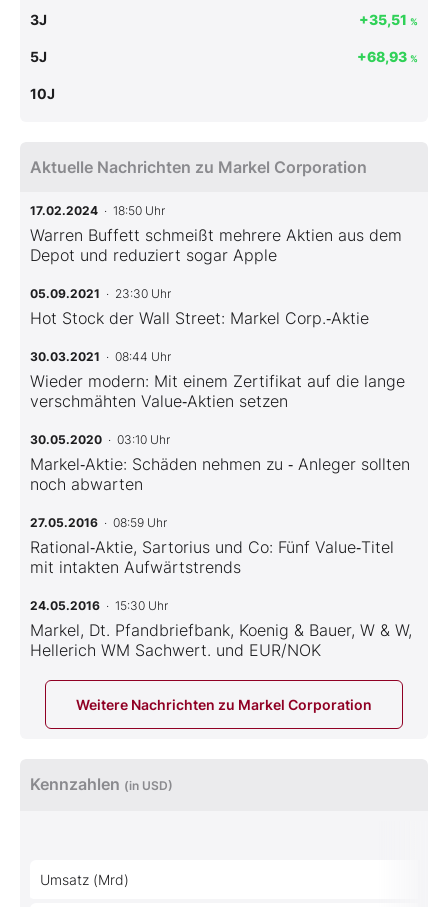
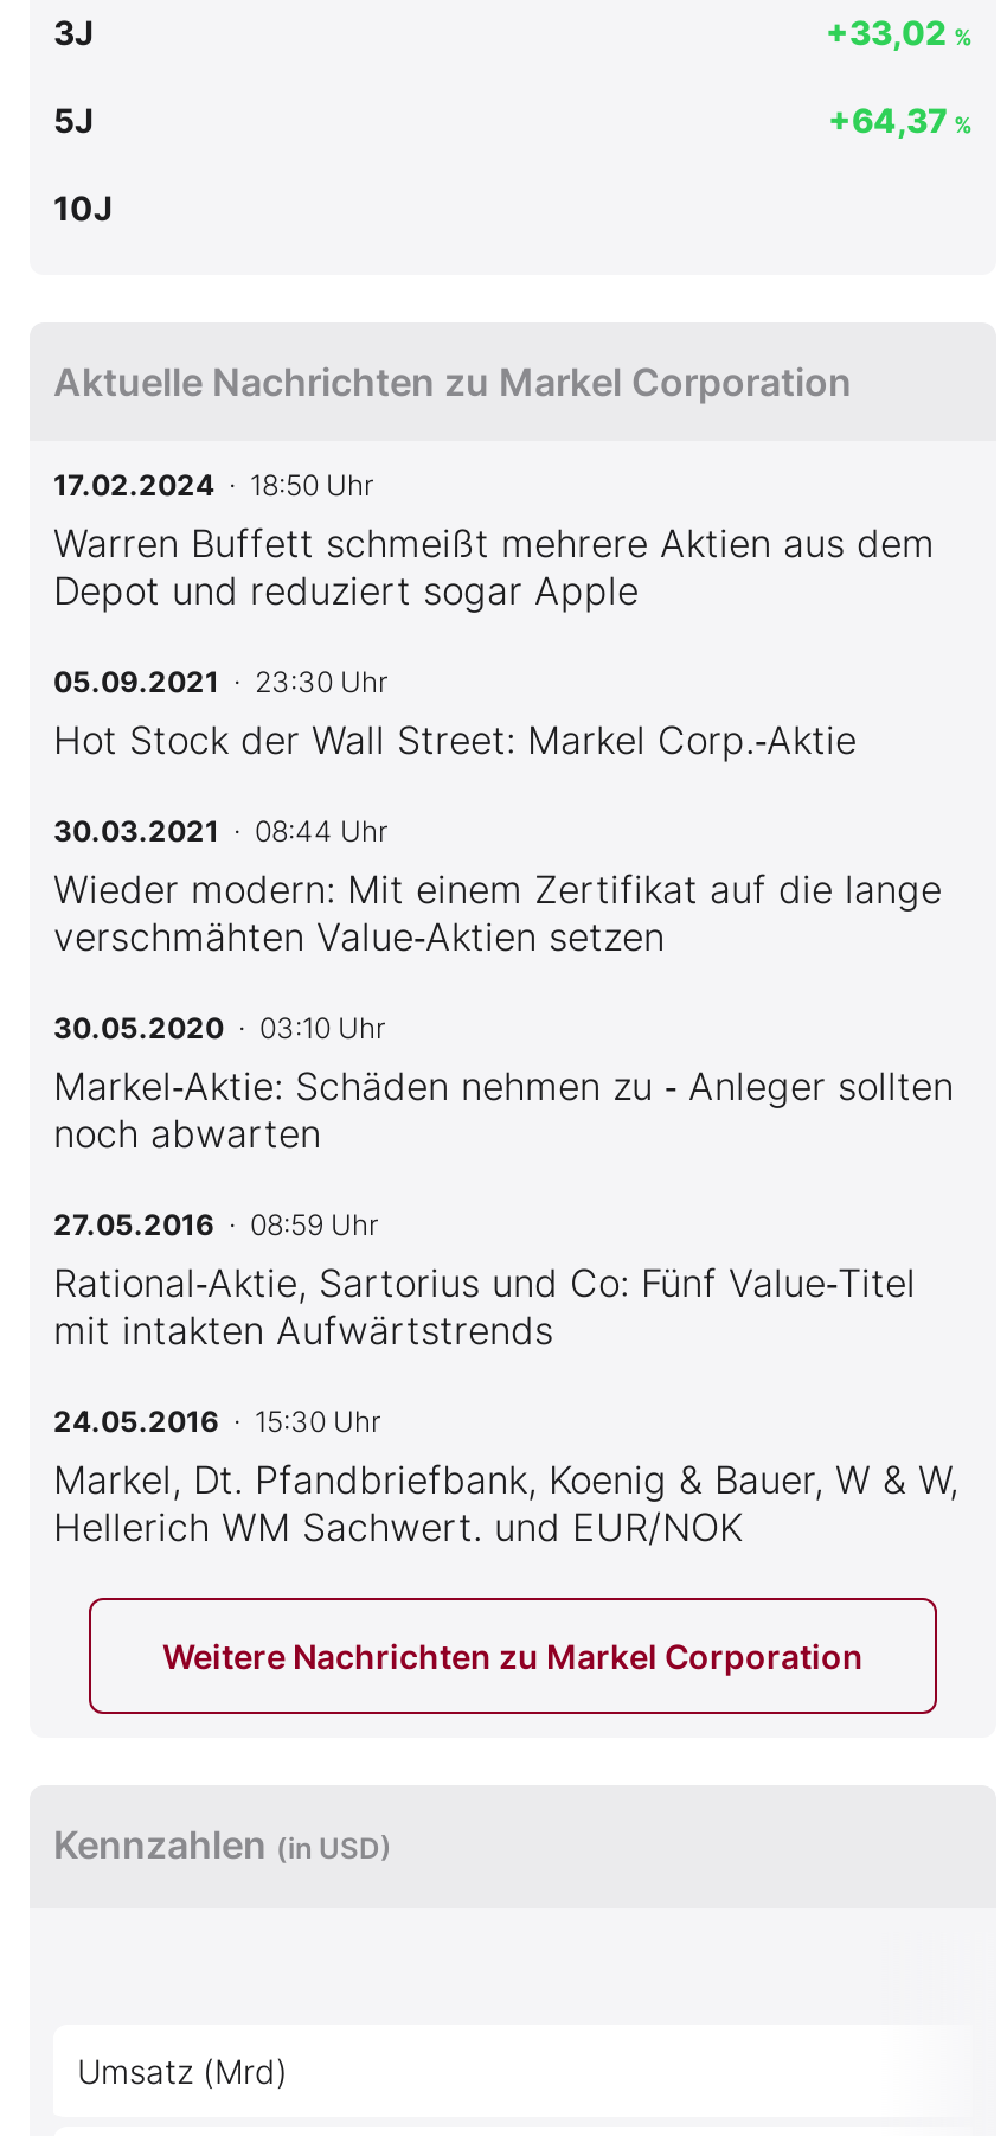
- +35,51%
+ +33,02%

- +68,93%
+ +64,37%
